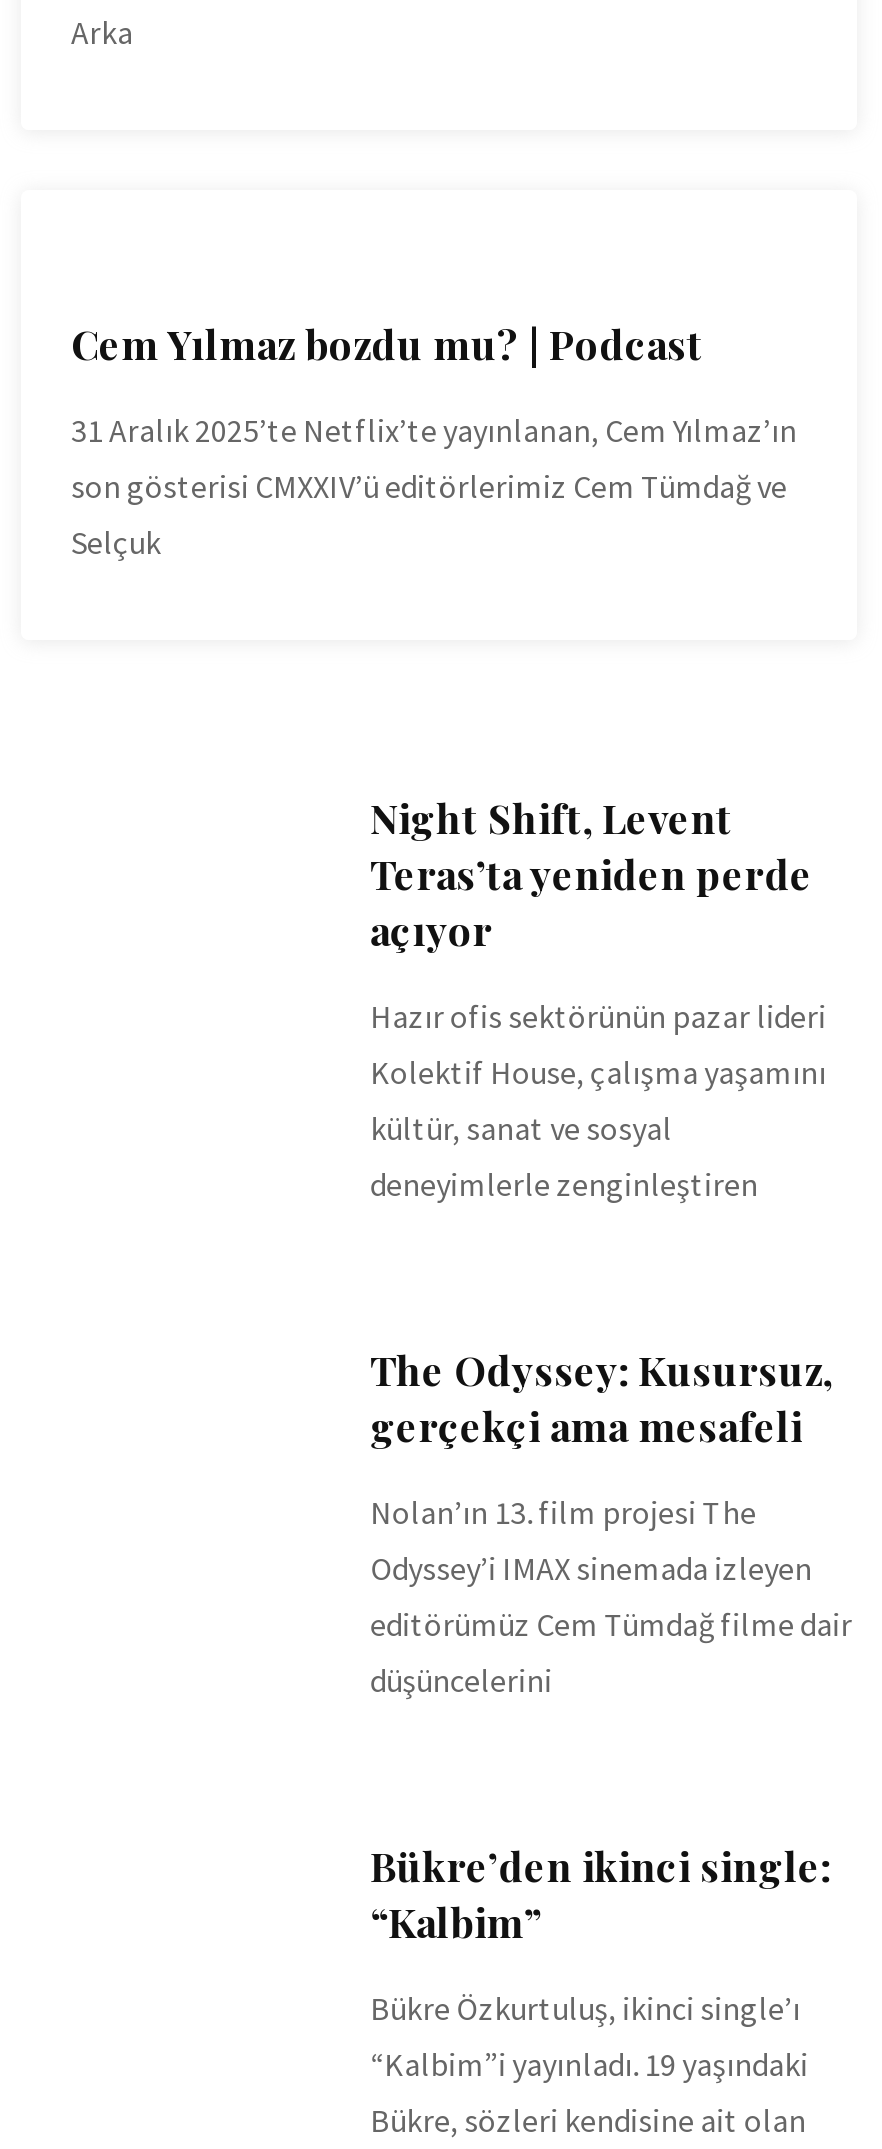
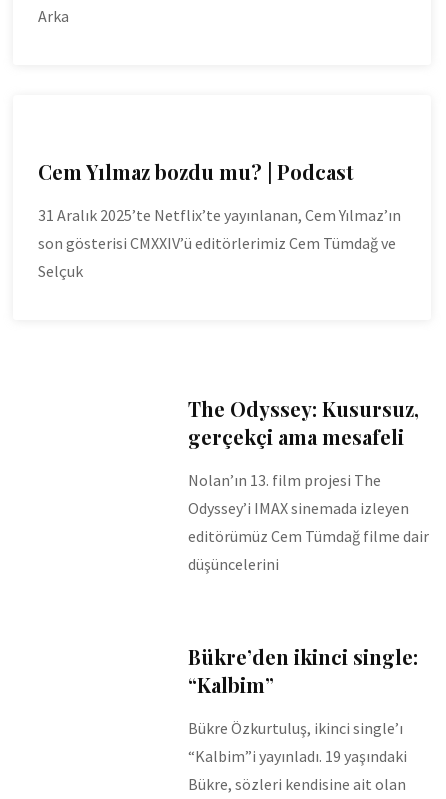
- Night Shift, Levent
- Teras’ta yeniden perde
- açıyor
- Hazır ofis sektörünün pazar lideri
- Kolektif House, çalışma yaşamını
- kültür, sanat ve sosyal
- deneyimlerle zenginleştiren
